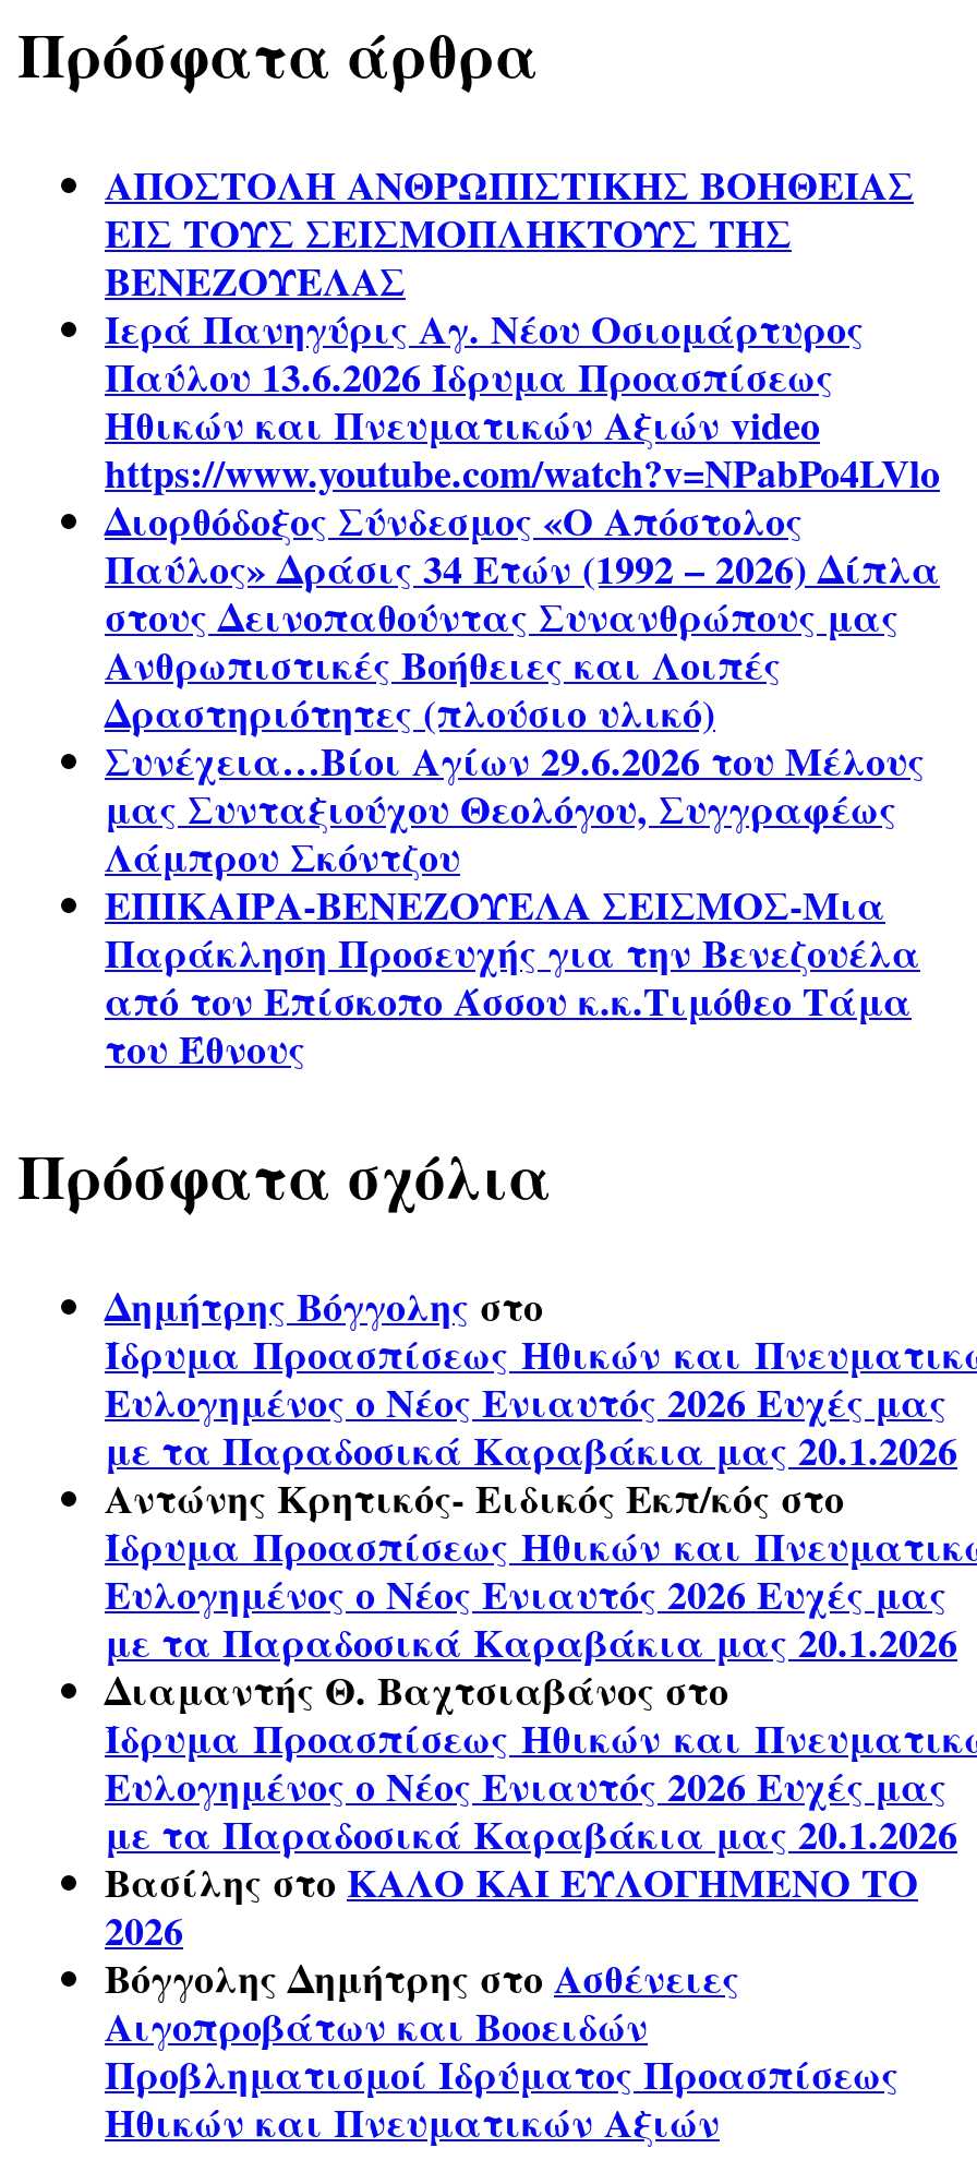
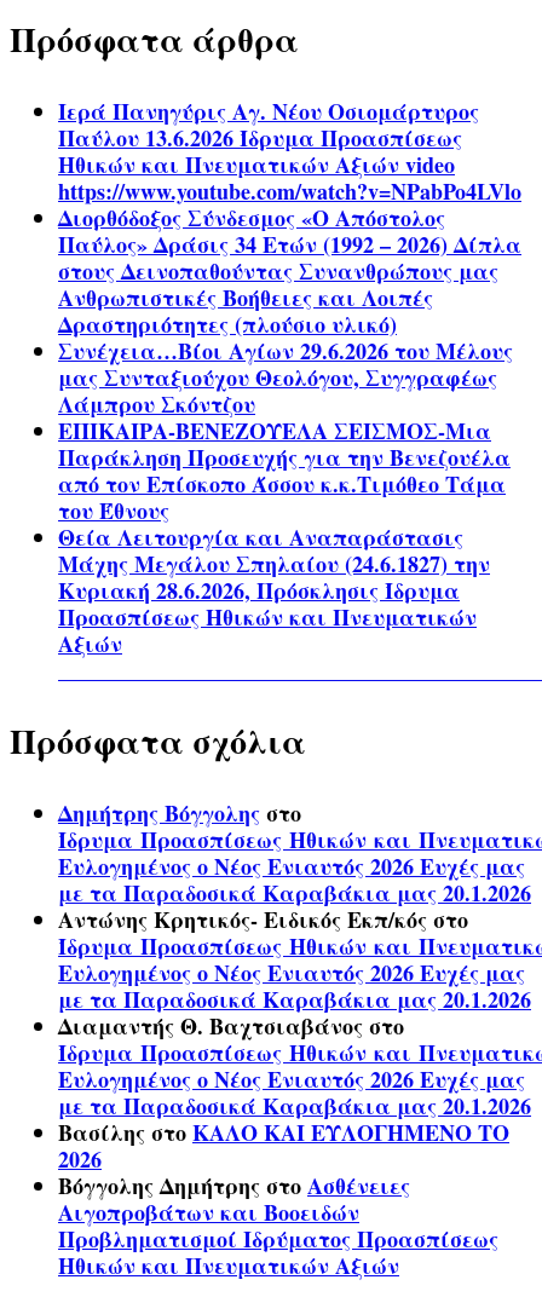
- ΑΠΟΣΤΟΛΗ ΑΝΘΡΩΠΙΣΤΙΚΗΣ ΒΟΗΘΕΙΑΣ
- ΕΙΣ ΤΟΥΣ ΣΕΙΣΜΟΠΛΗΚΤΟΥΣ ΤΗΣ
- ΒΕΝΕΖΟΥΕΛΑΣ

moved up: Ιερά Πανηγύρις Αγ. Νέου Οσιομάρτυρος | Παύλου 13.6.2026 Ίδρυμα Προασπίσεως | Ηθικών και Πνευματικών Αξιών video | ... | από τον Επίσκοπο Άσσου κ.κ.Τιμόθεο Τάμα | του Έθνους

+ Θεία Λειτουργία και Αναπαράστασις
+ Μάχης Μεγάλου Σπηλαίου (24.6.1827) την
+ Κυριακή 28.6.2026, Πρόσκλησις Ίδρυμα
+ Προασπίσεως Ηθικών και Πνευματικών
+ Αξιών
